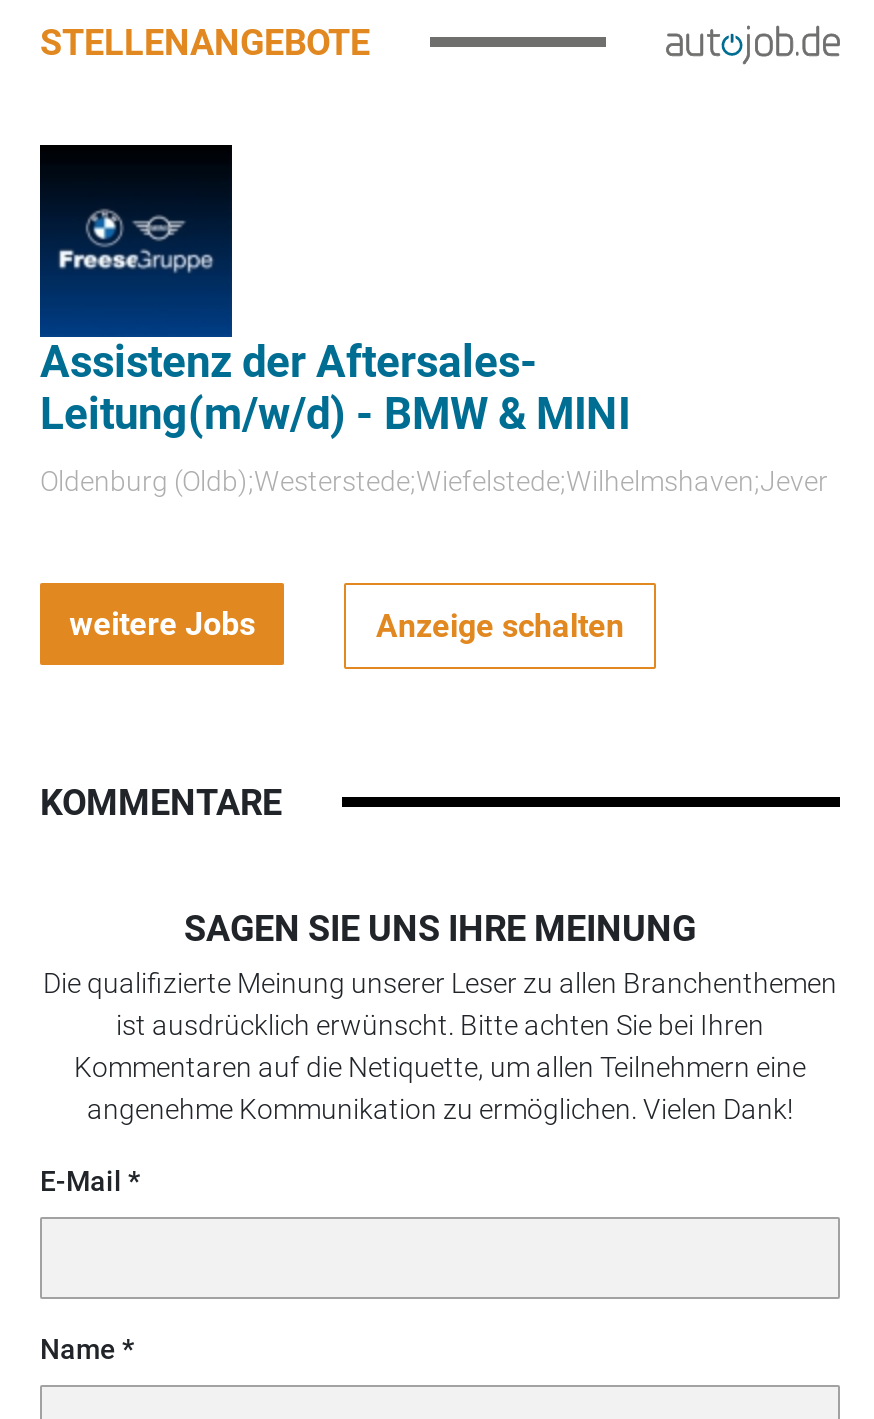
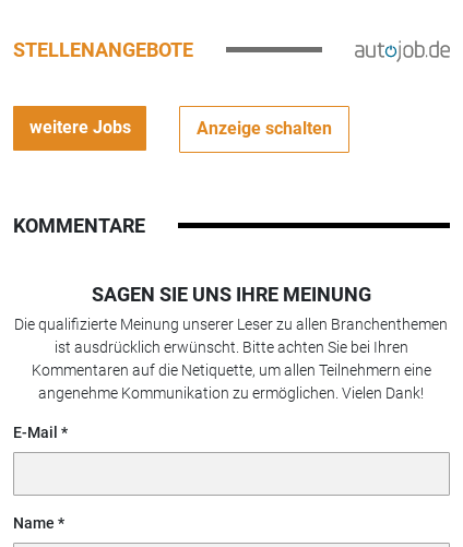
- [image]
- Assistenz der Aftersales-
- Leitung(m/w/d) - BMW & MINI
- Oldenburg (Oldb);Westerstede;Wiefelstede;Wilhelmshaven;Jever
